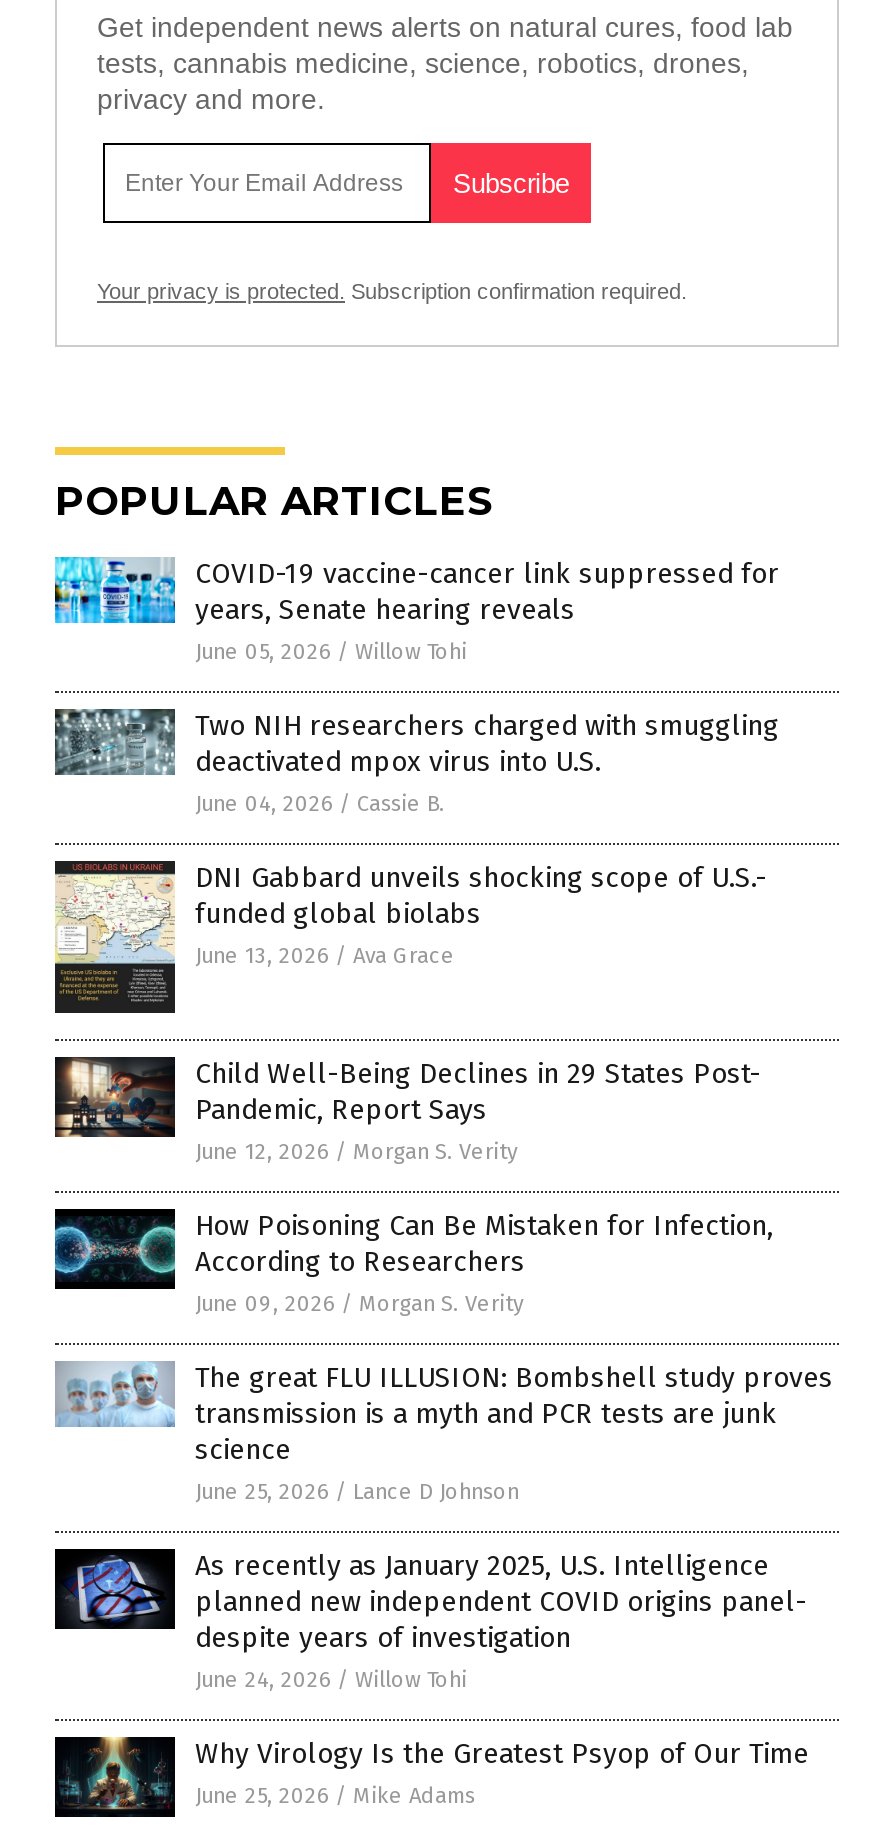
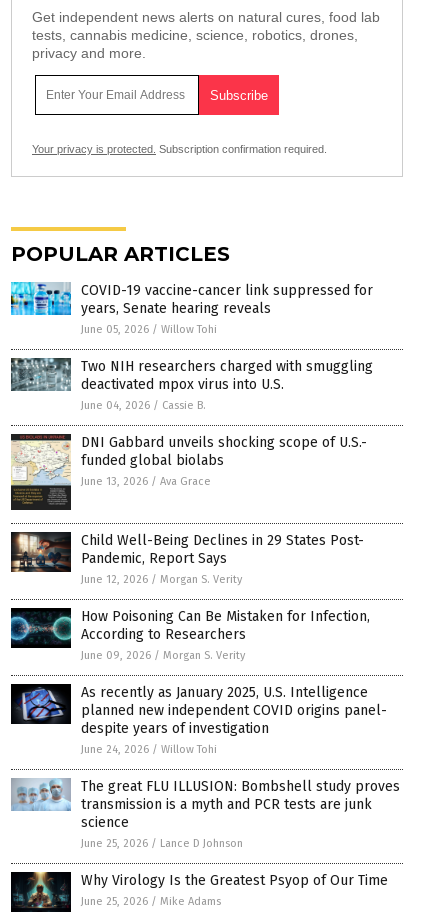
moved down: [image] | The great FLU ILLUSION: Bombshell study proves | transmission is a myth and PCR tests are junk | science | June 25, 2026 / Lance D Johnson

moved up: [image] | As recently as January 2025, U.S. Intelligence | planned new independent COVID origins panel- | despite years of investigation | June 24, 2026 / Willow Tohi
